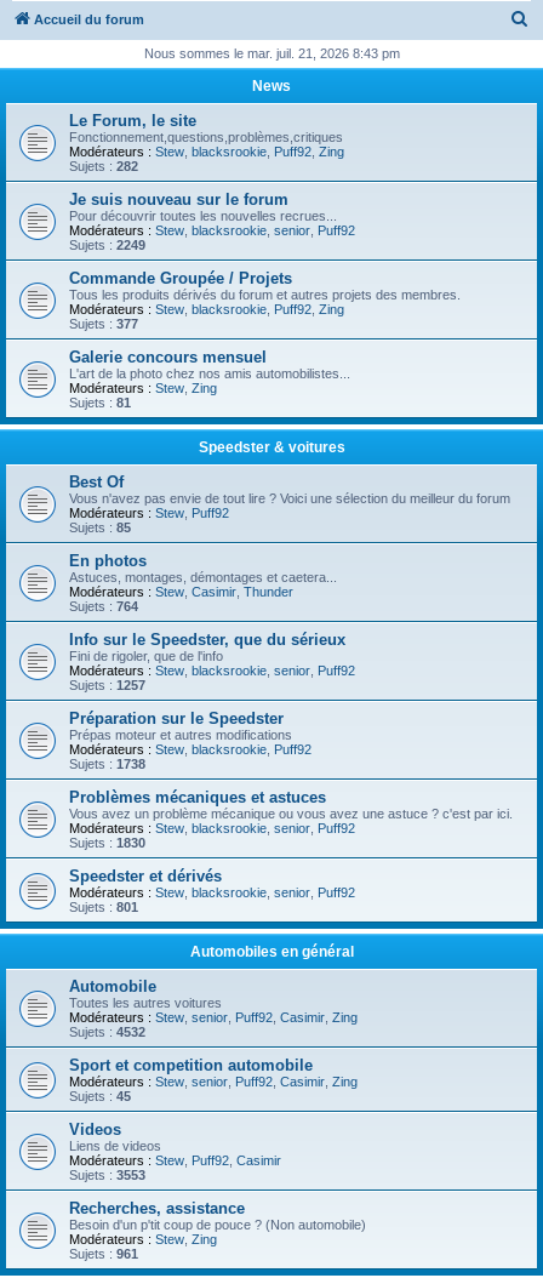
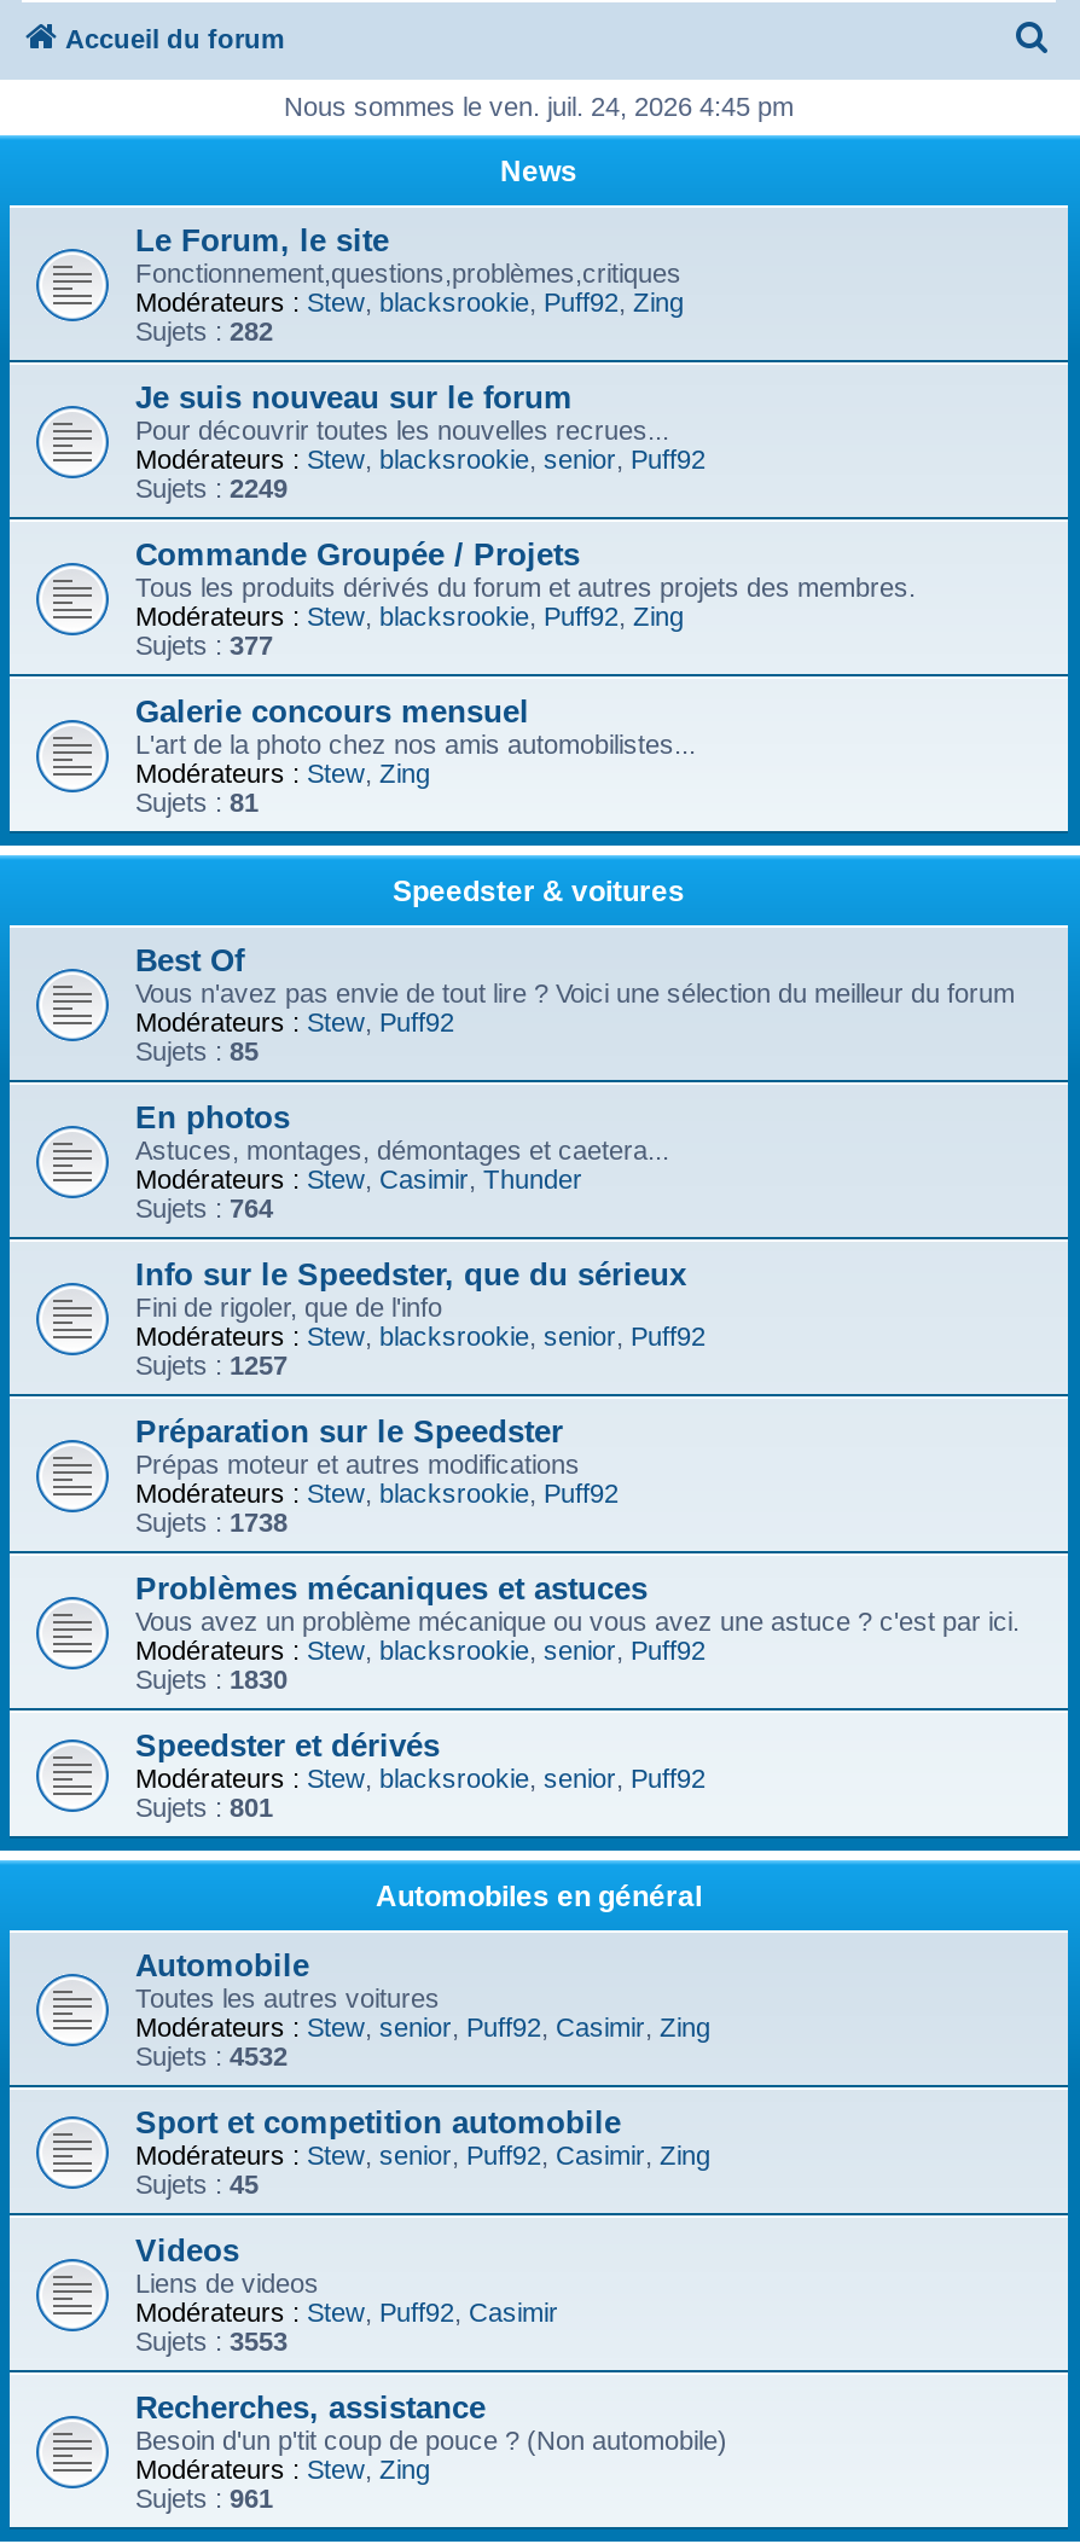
- Nous sommes le mar. juil. 21, 2026 8:43 pm
+ Nous sommes le ven. juil. 24, 2026 4:45 pm
